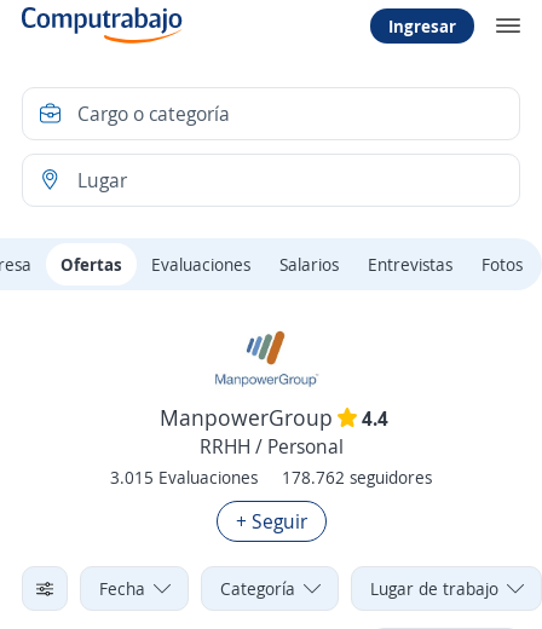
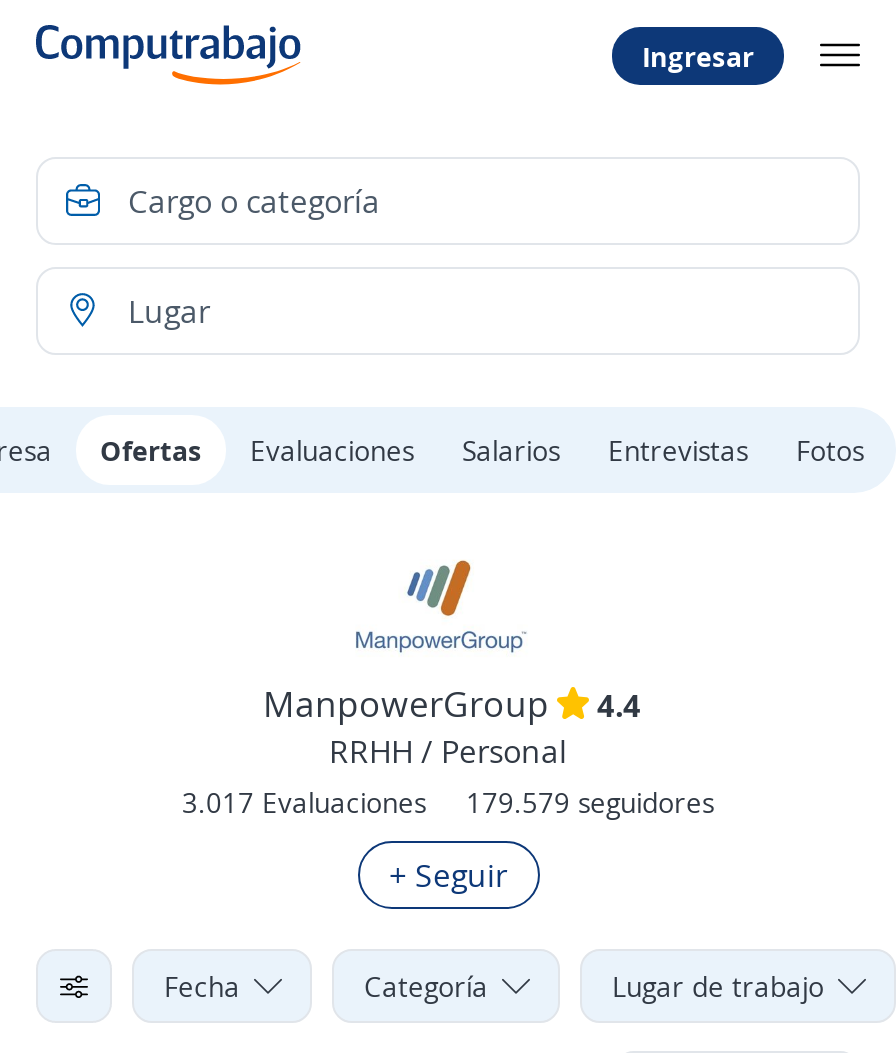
- 3.015 Evaluaciones
+ 3.017 Evaluaciones

- 178.762 seguidores
+ 179.579 seguidores
